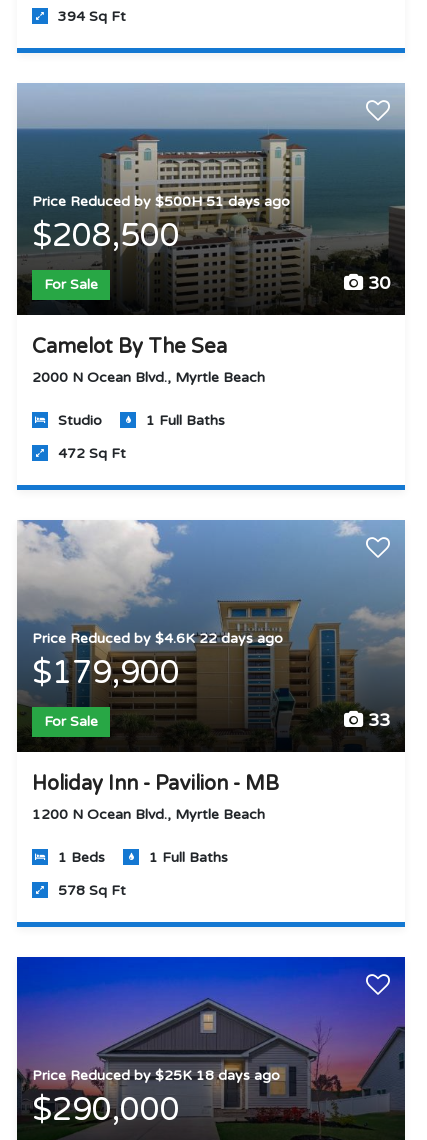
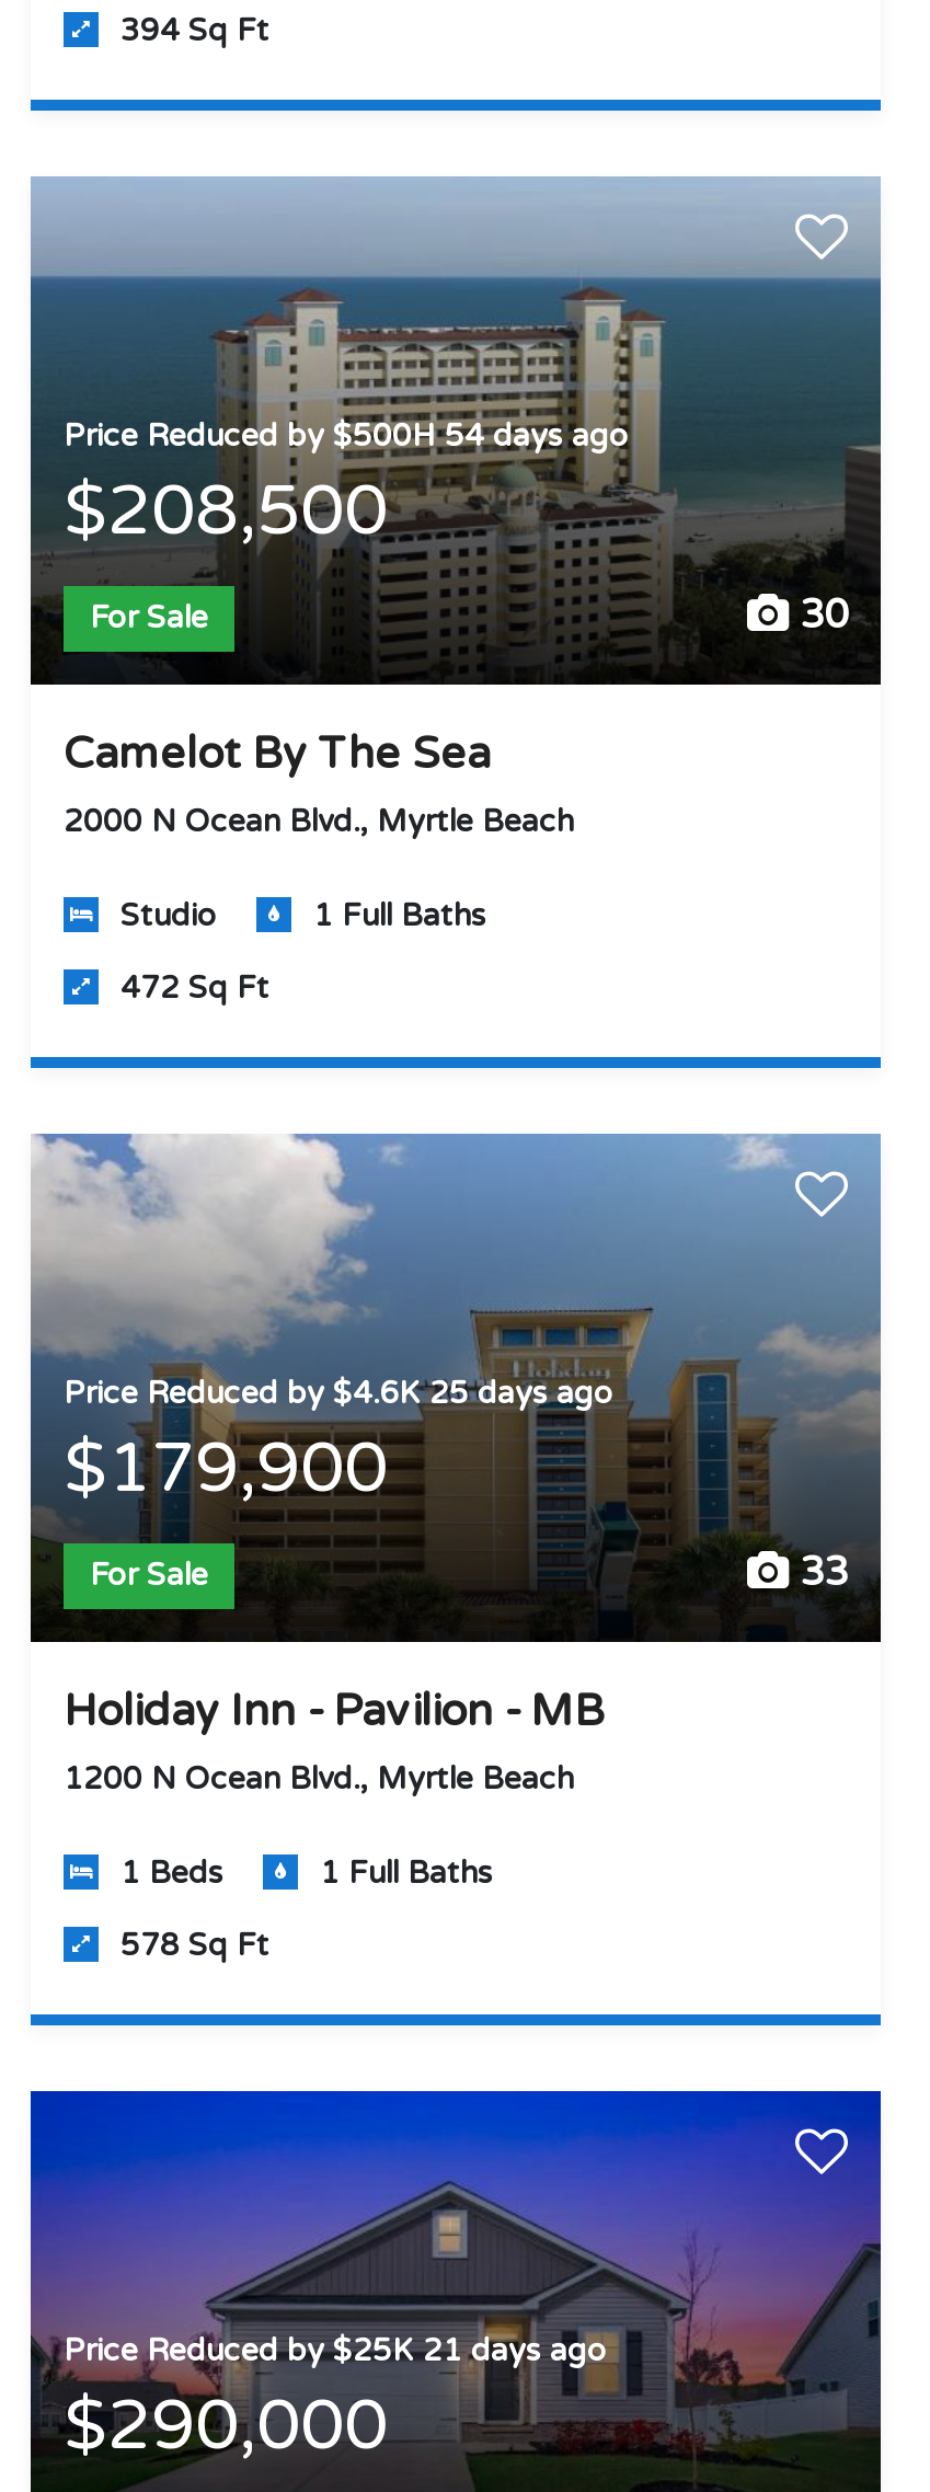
- Price Reduced by $500H 51 days ago
+ Price Reduced by $500H 54 days ago

- Price Reduced by $4.6K 22 days ago
+ Price Reduced by $4.6K 25 days ago

- Price Reduced by $25K 18 days ago
+ Price Reduced by $25K 21 days ago
